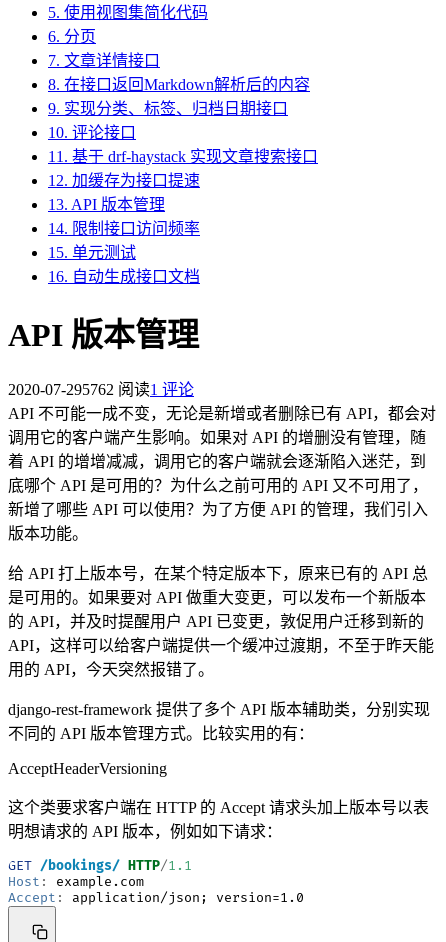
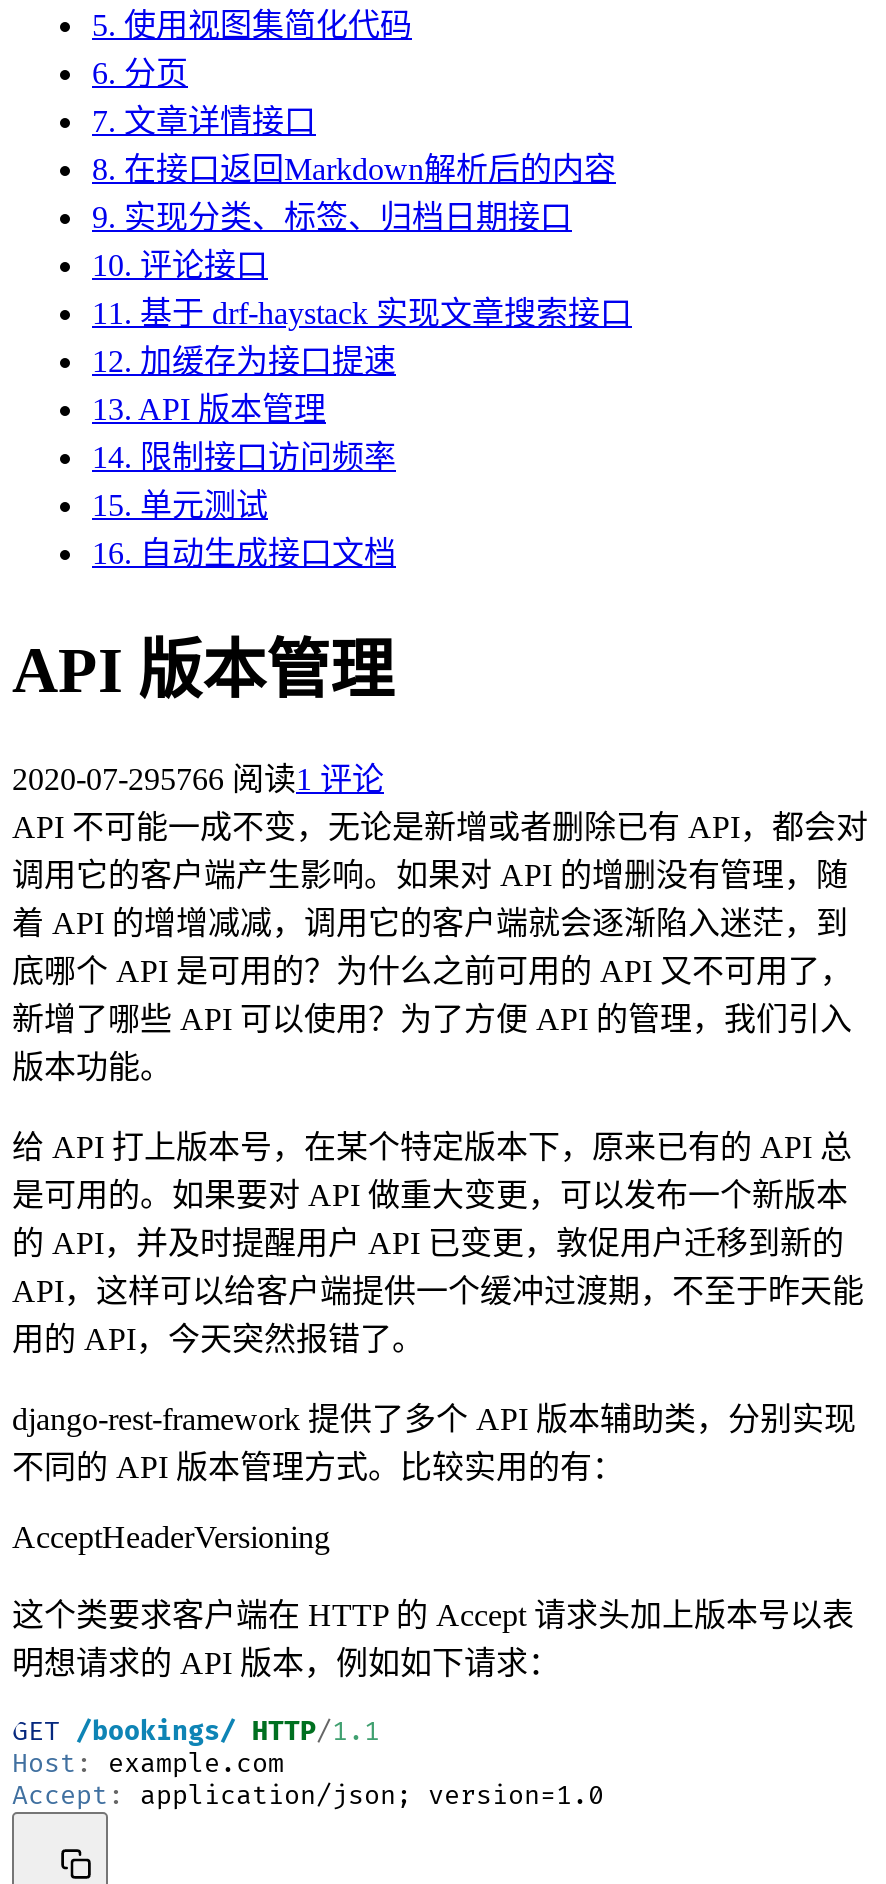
- 2020-07-295762 阅读1 评论
+ 2020-07-295766 阅读1 评论
